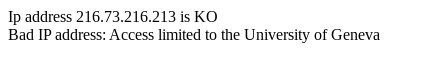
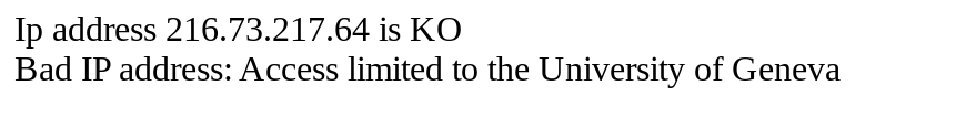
- Ip address 216.73.216.213 is KO
+ Ip address 216.73.217.64 is KO
